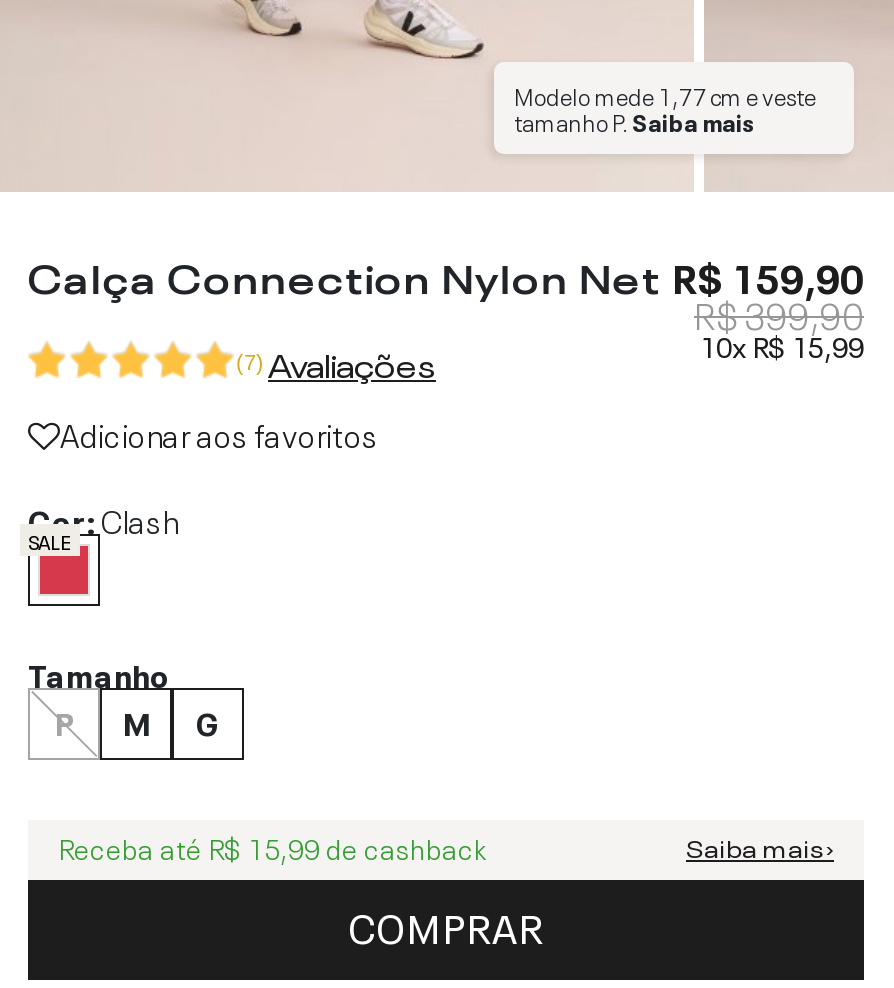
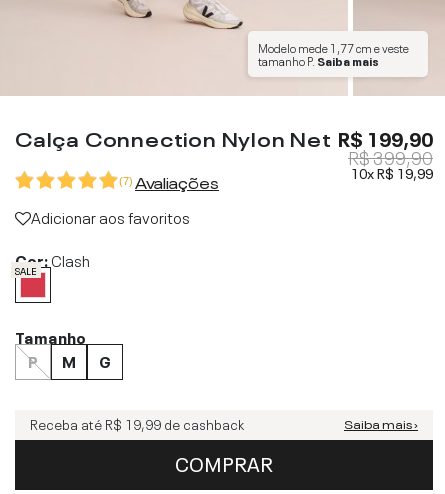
- Calça Connection Nylon Net R$ 159,90
+ Calça Connection Nylon Net R$ 199,90

- 10xR$ 15,99
+ 10xR$ 19,99

- Receba até R$ 15,99 de cashback
+ Receba até R$ 19,99 de cashback
